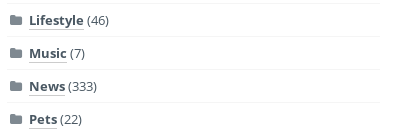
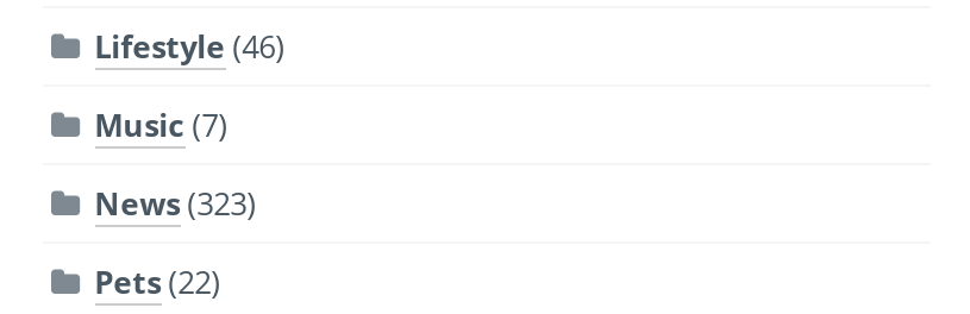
- News (333)
+ News (323)
